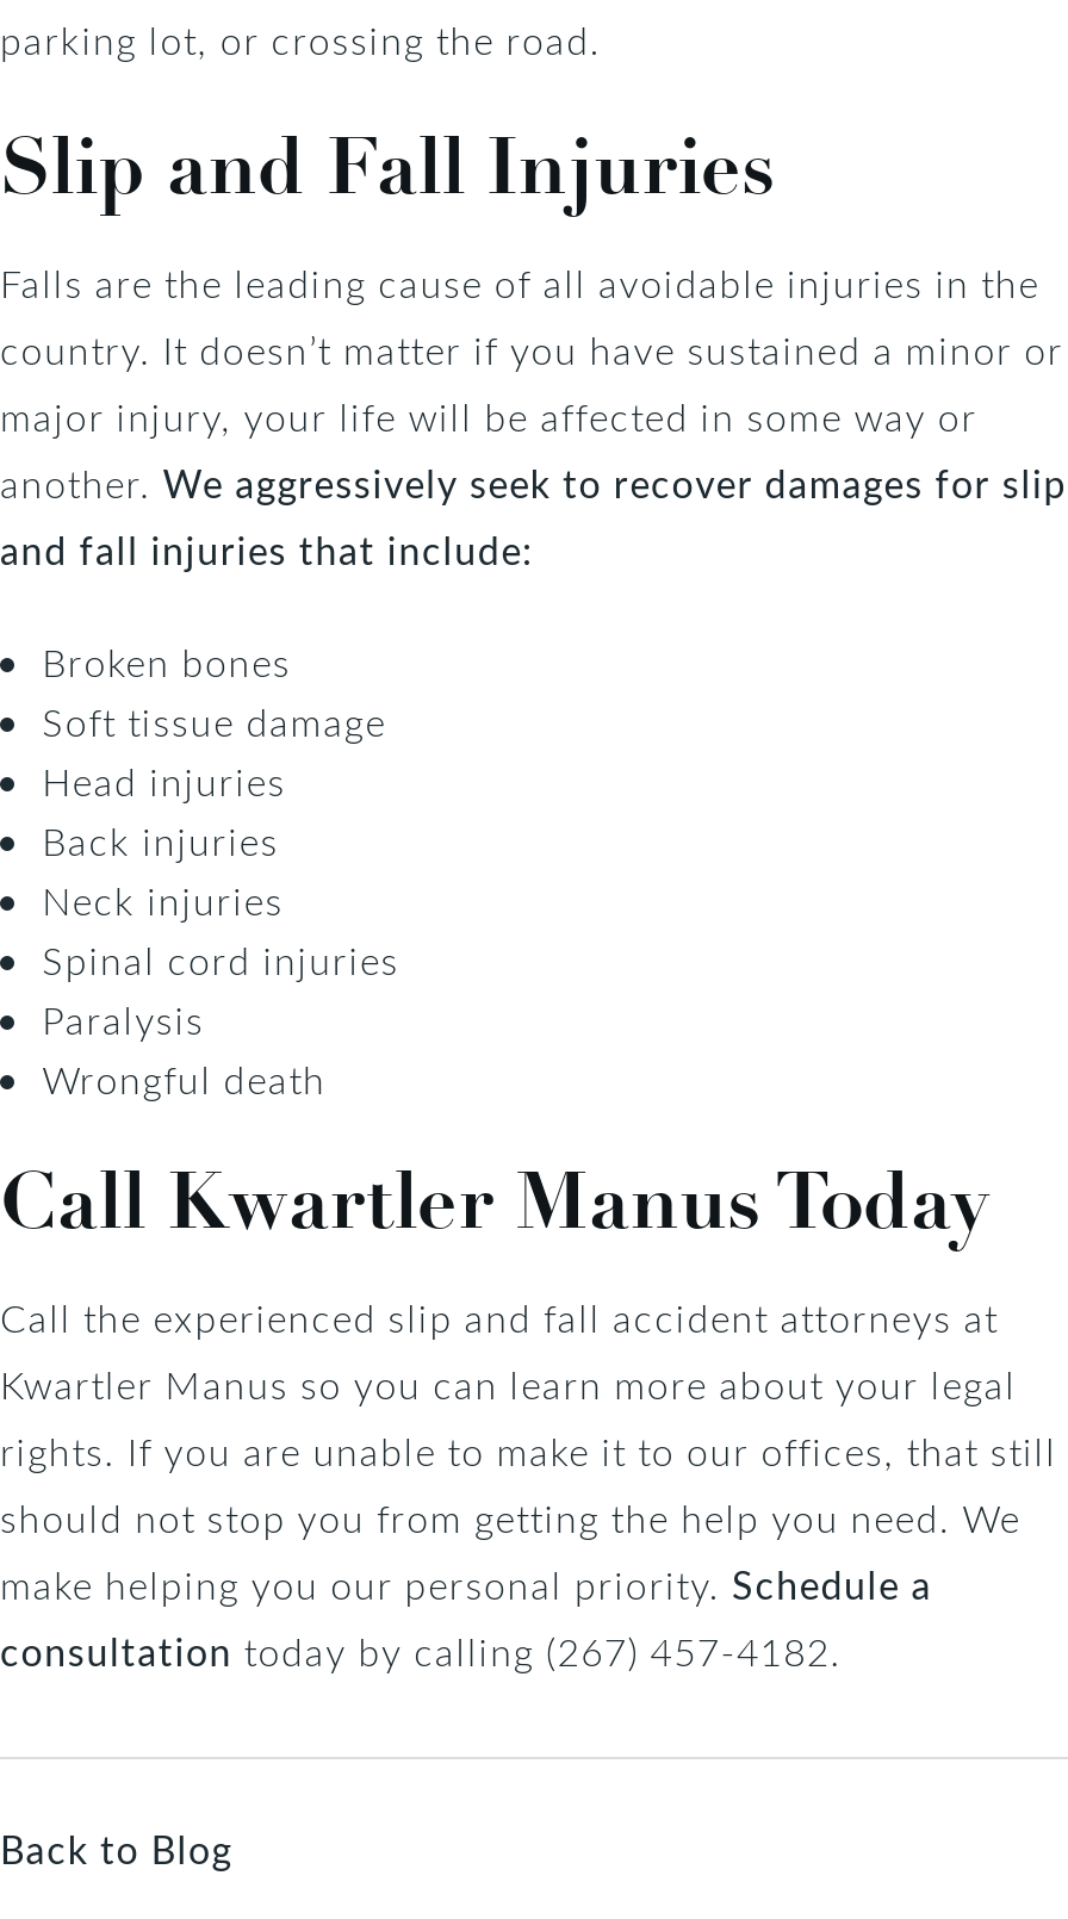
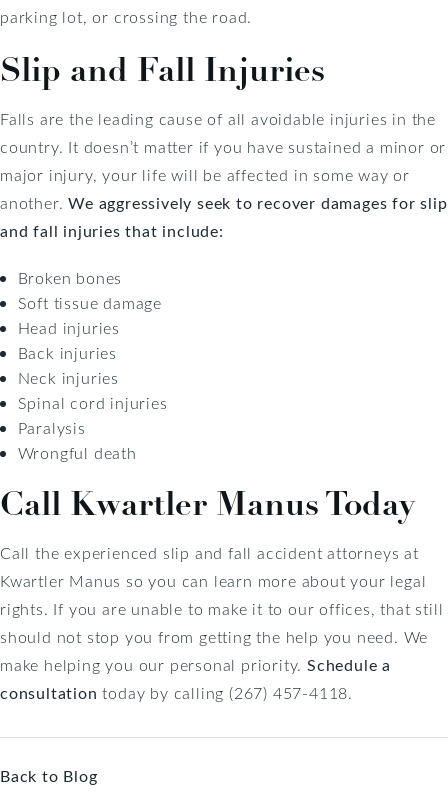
- consultation today by calling (267) 457-4182.
+ consultation today by calling (267) 457-4118.
